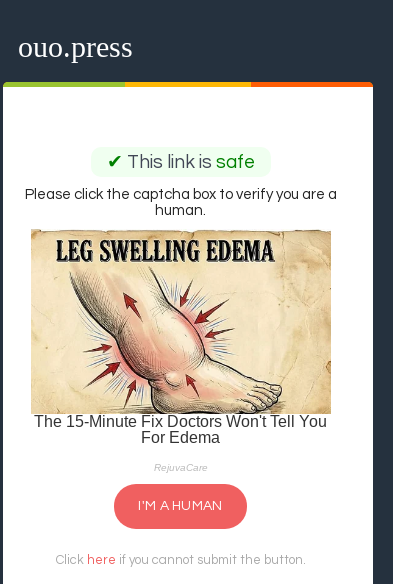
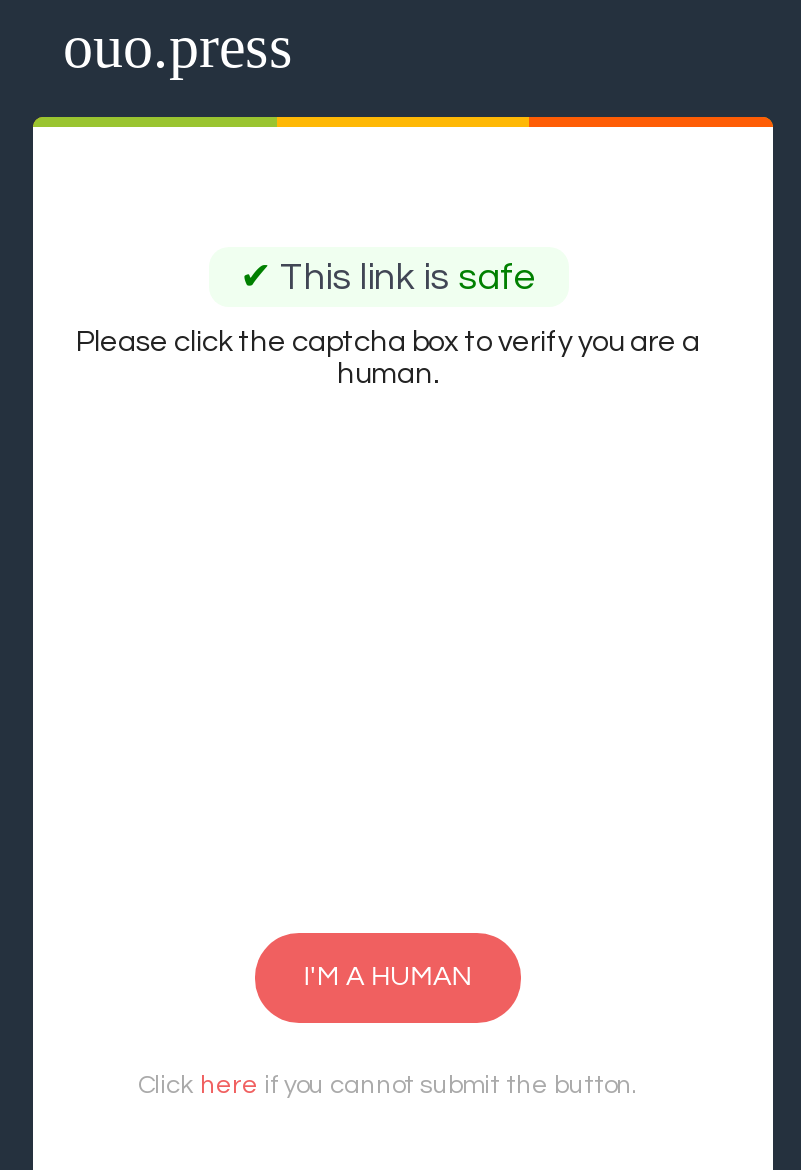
- [image]
